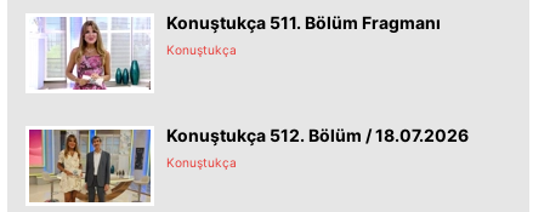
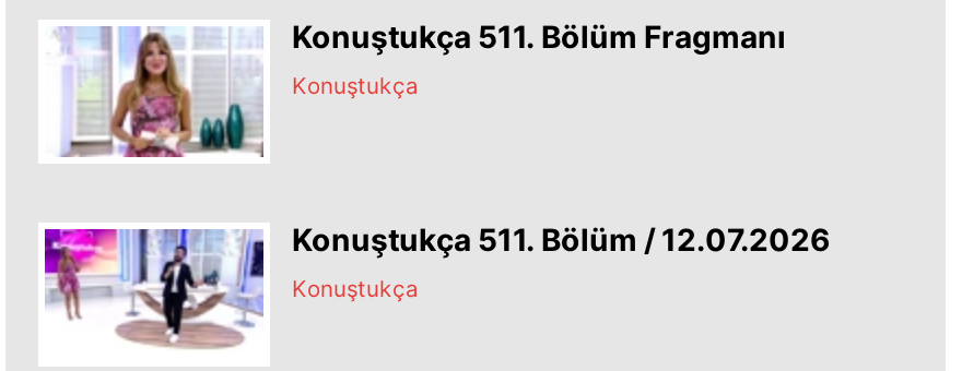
- [image]
- Konuştukça 512. Bölüm / 18.07.2026
+ [image]
+ Konuştukça 511. Bölüm / 12.07.2026
